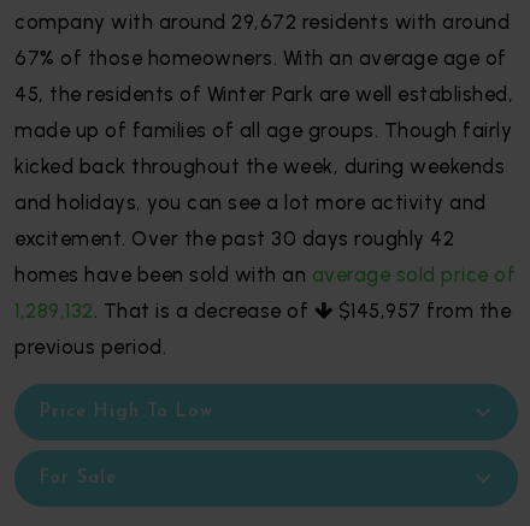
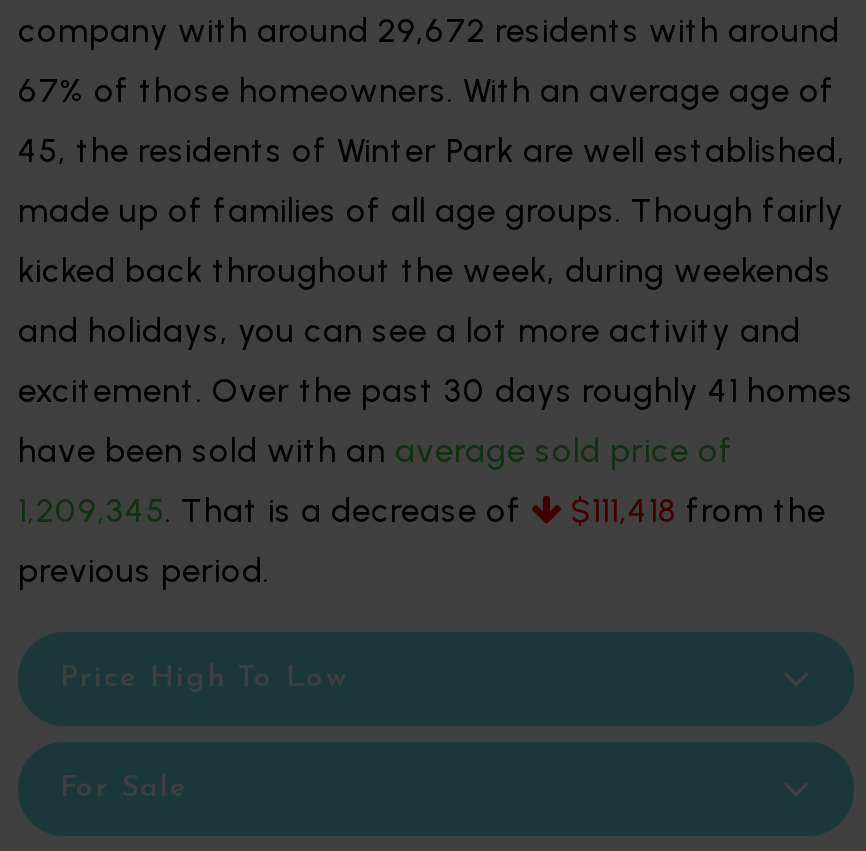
- excitement. Over the past 30 days roughly 42
+ excitement. Over the past 30 days roughly 41 homes

- homes have been sold with an average sold price of
+ have been sold with an average sold price of

- 1,289,132. That is a decrease of
- $145,957 from the
+ 1,209,345. That is a decrease of
+ $111,418 from the
